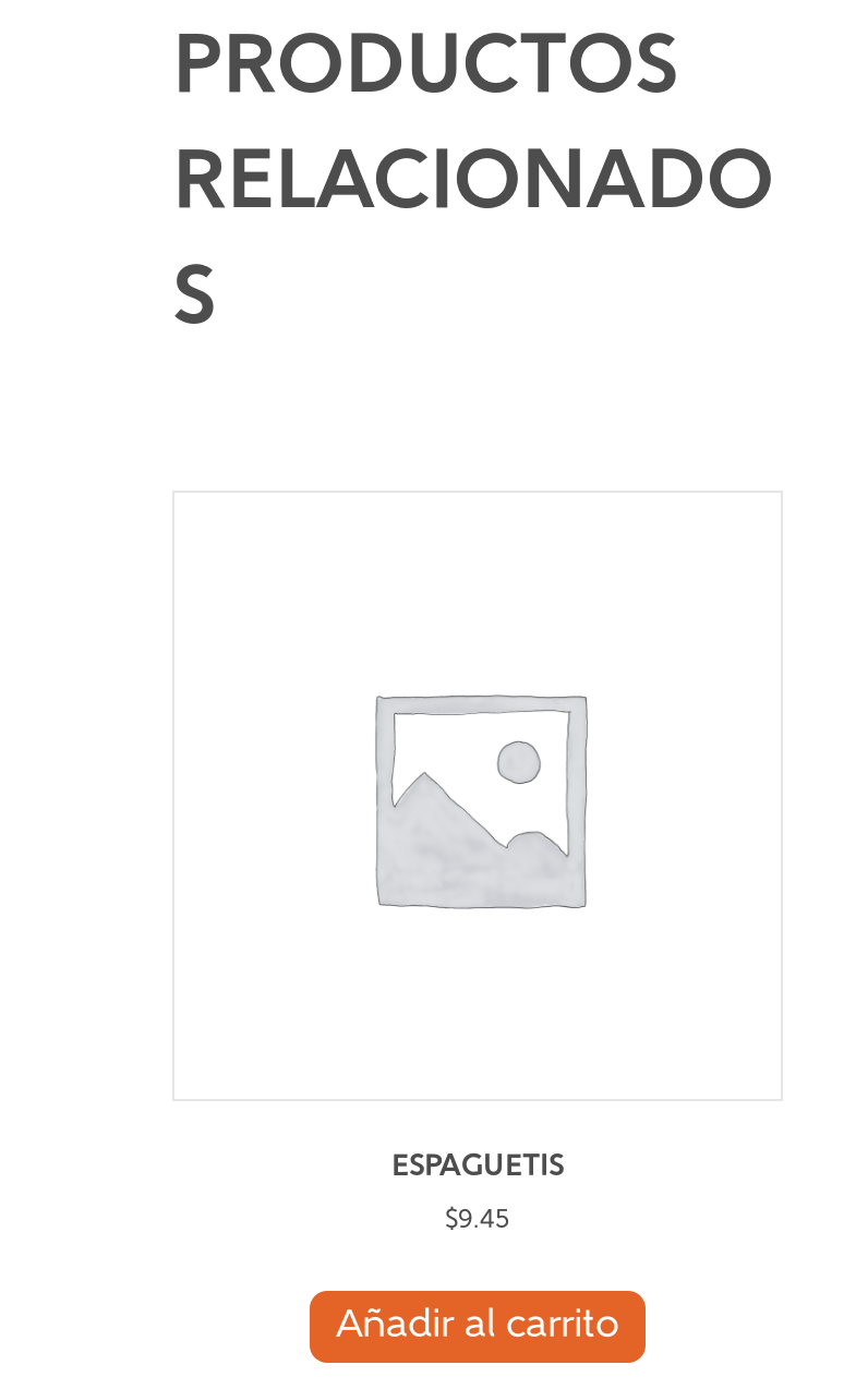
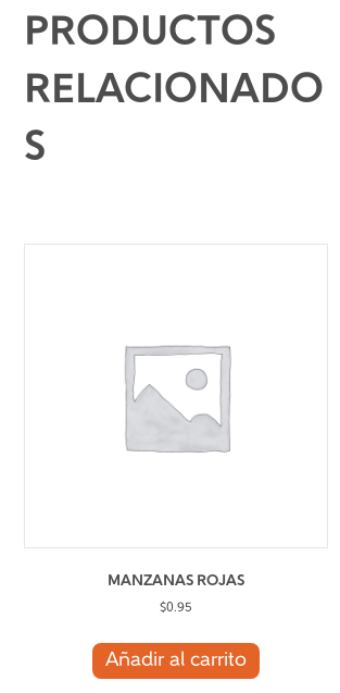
- ESPAGUETIS
+ MANZANAS ROJAS

- $9.45
+ $0.95
